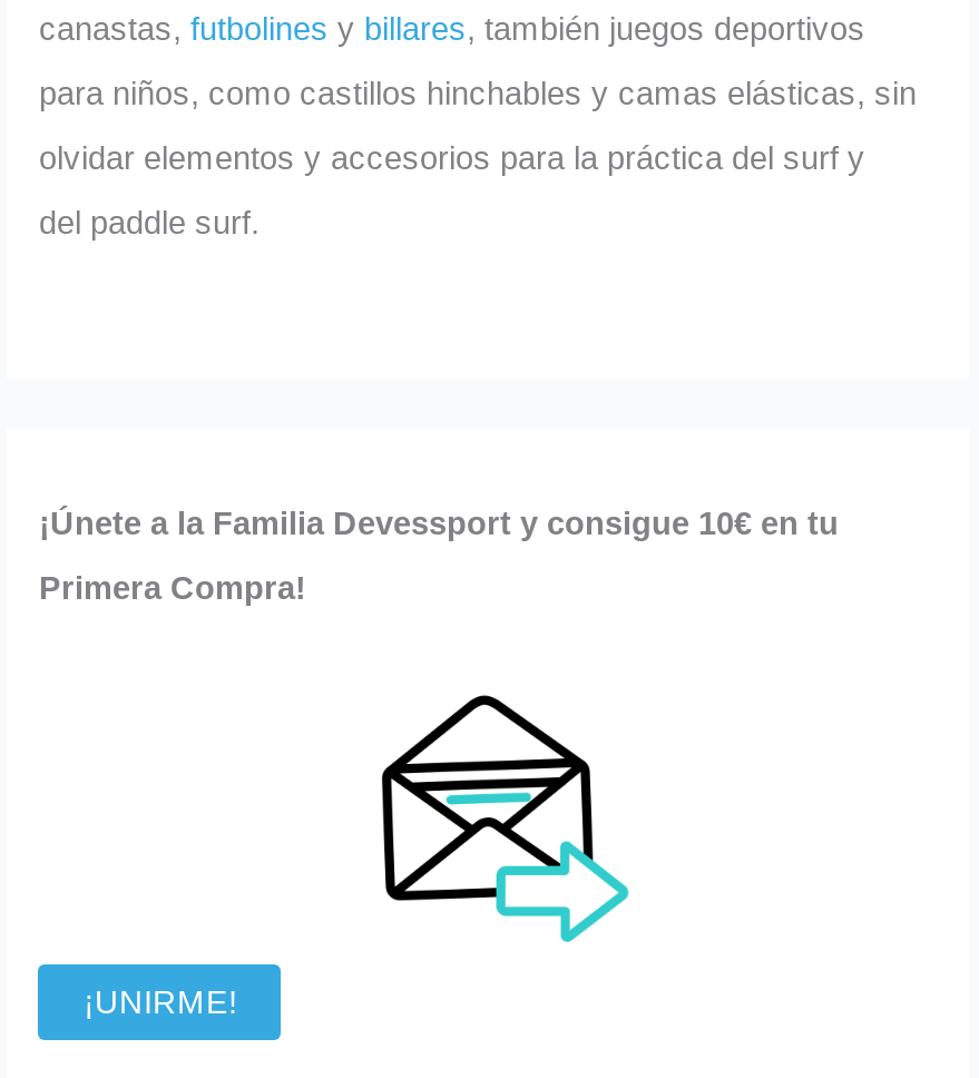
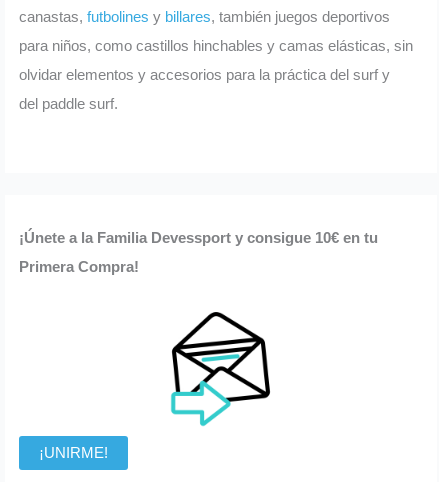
- [image]
+ [image]
